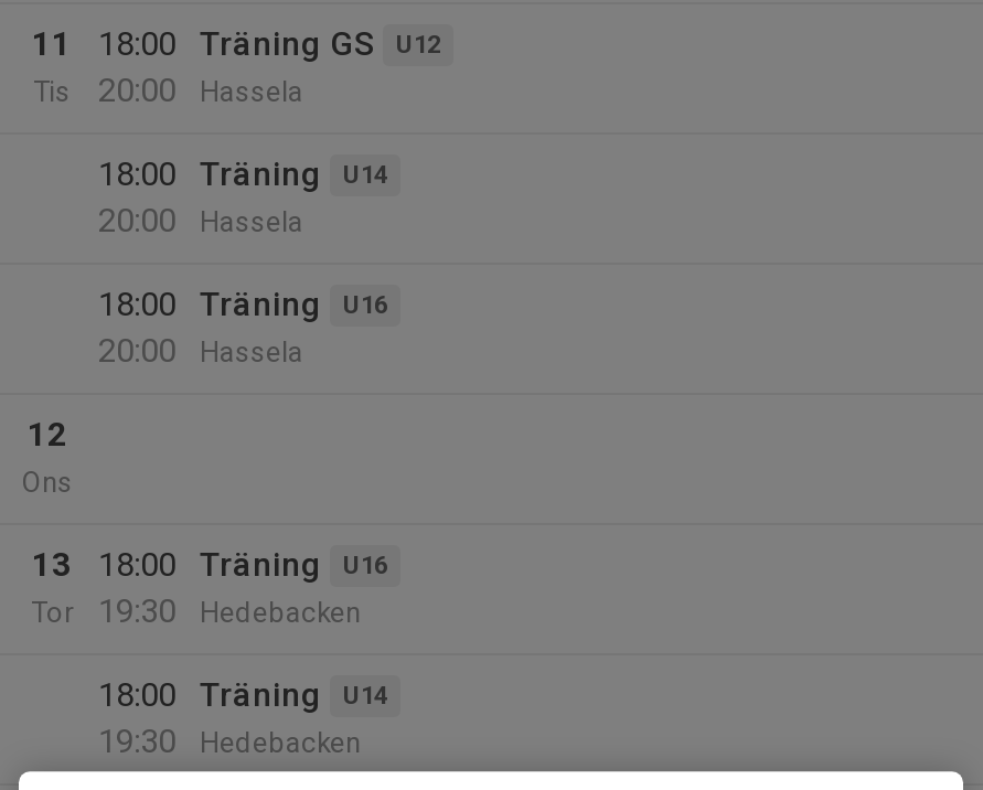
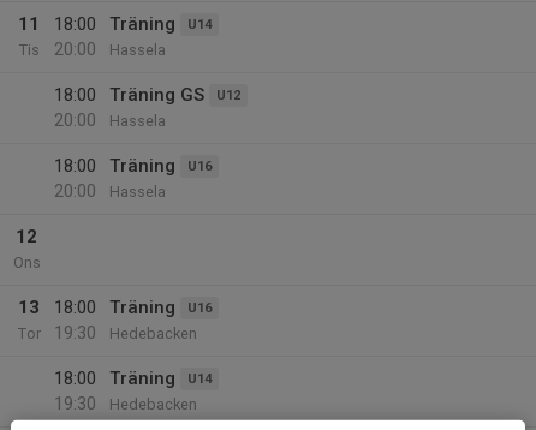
- Träning GS
- U12
+ Träning
+ U14

- Träning
- U14
+ Träning GS
+ U12
